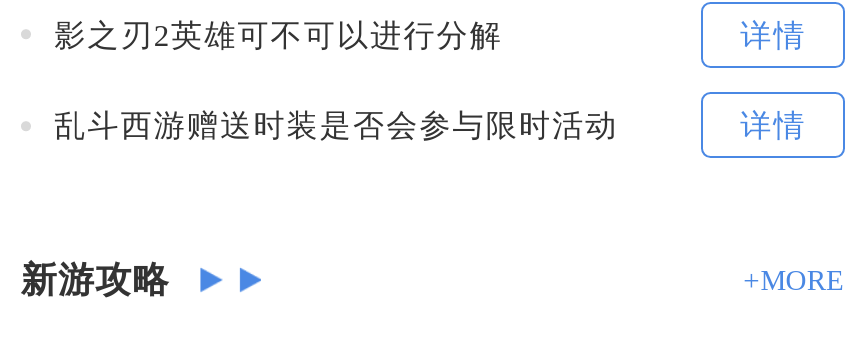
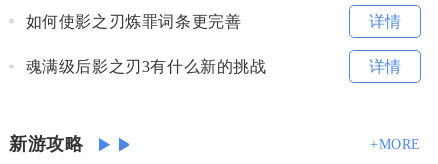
- 影之刃2英雄可不可以进行分解
+ 如何使影之刃炼罪词条更完善

- 乱斗西游赠送时装是否会参与限时活动
+ 魂满级后影之刃3有什么新的挑战
